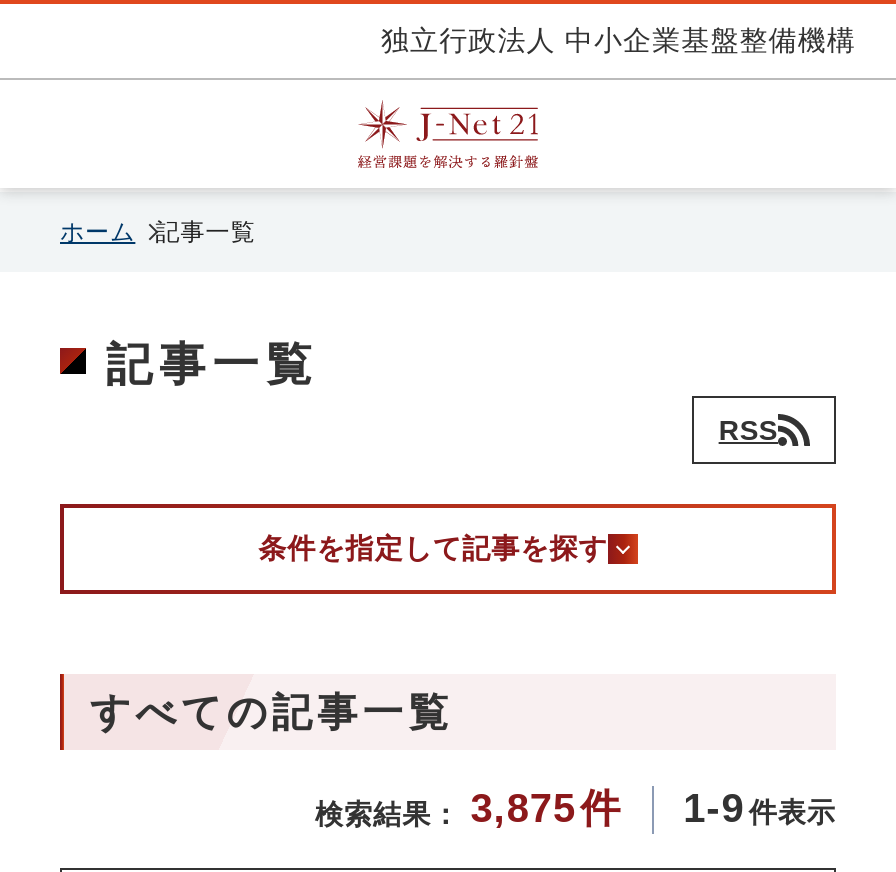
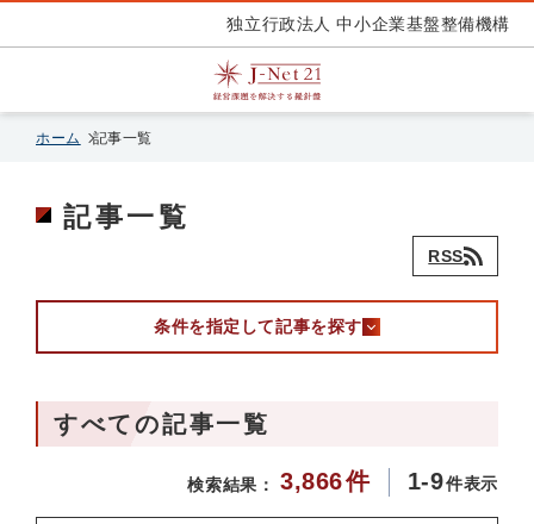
- 検索結果： 3,875 件 1-9 件表示
+ 検索結果： 3,866 件 1-9 件表示
